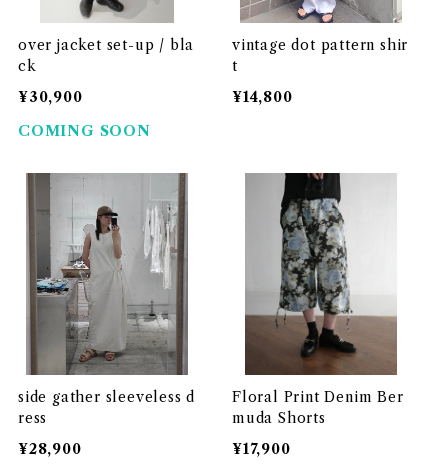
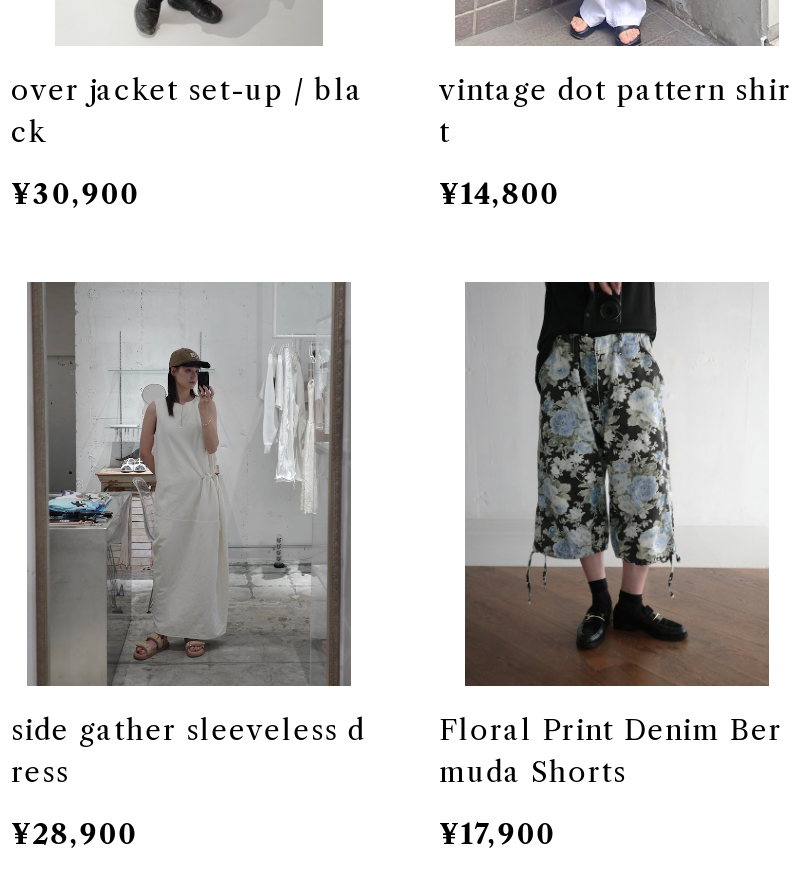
- COMING SOON
